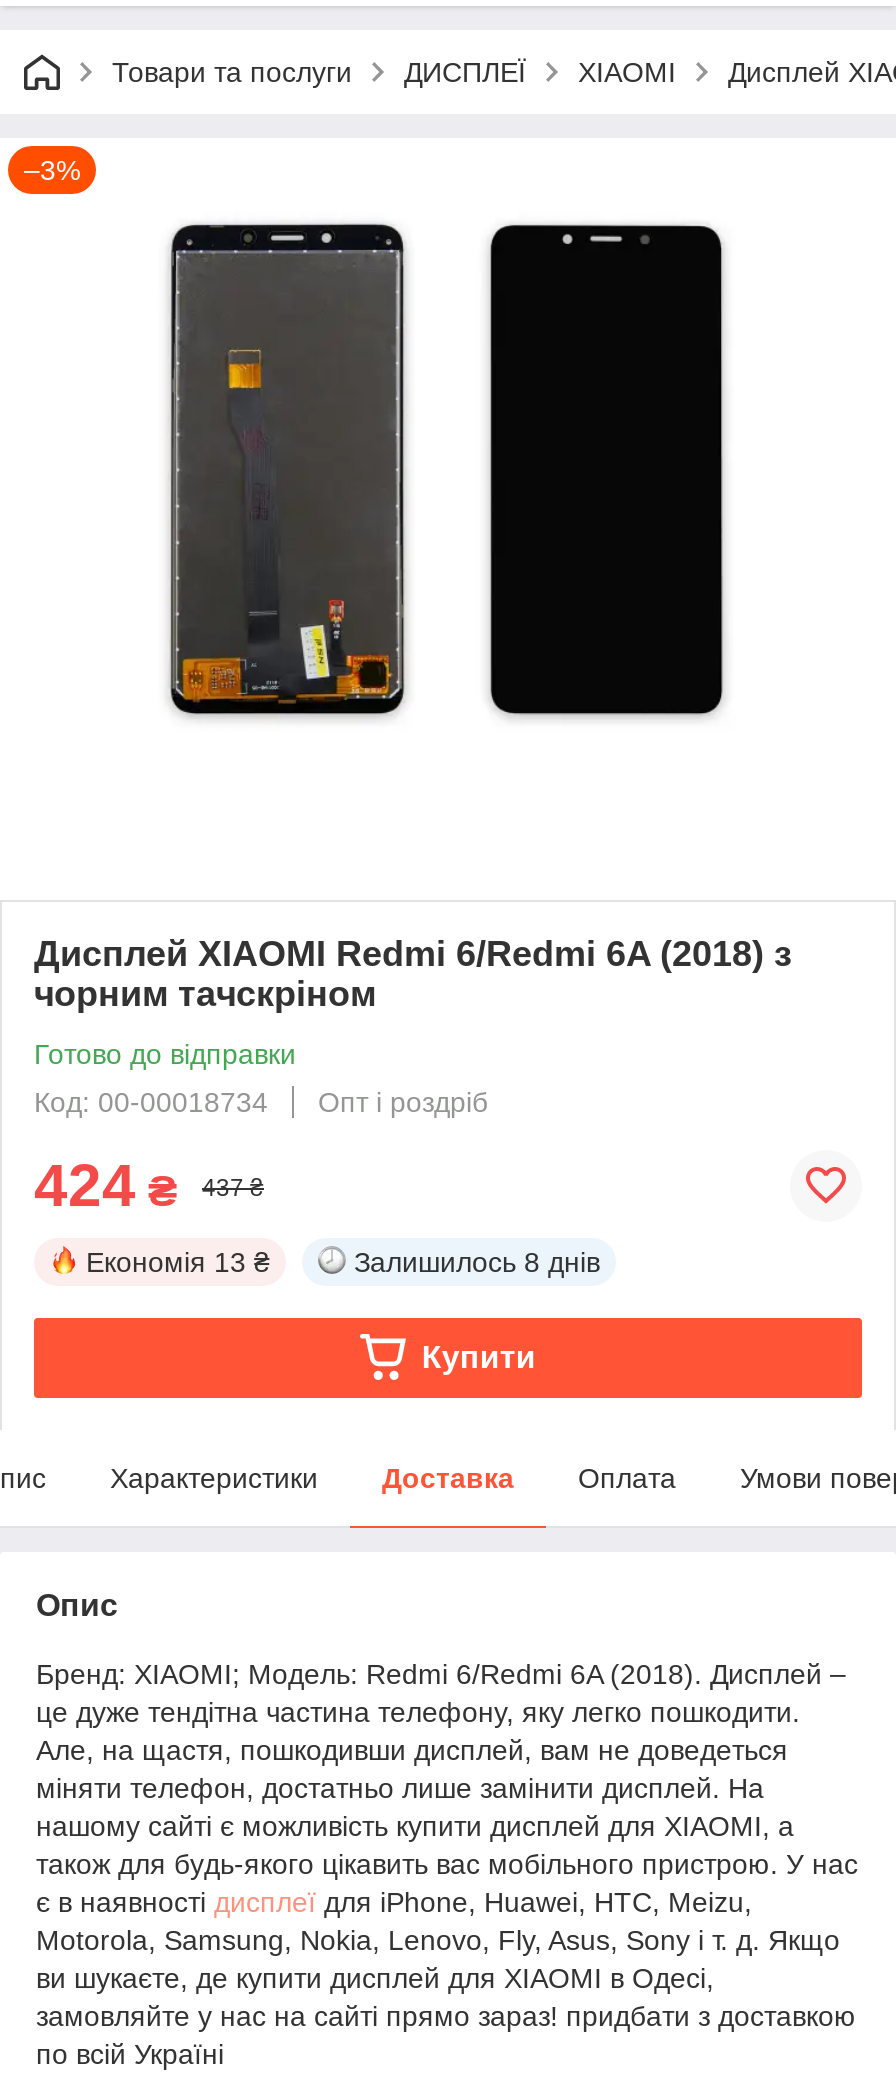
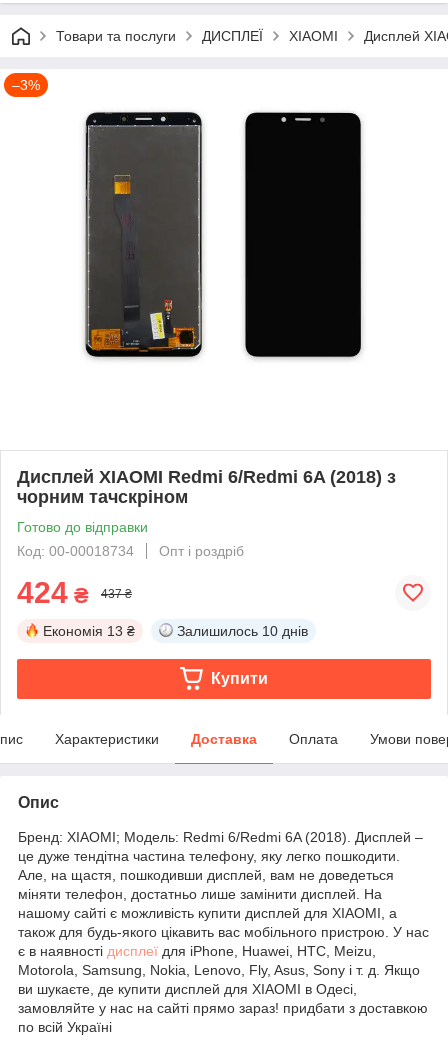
- Залишилось 8 днів
+ Залишилось 10 днів
